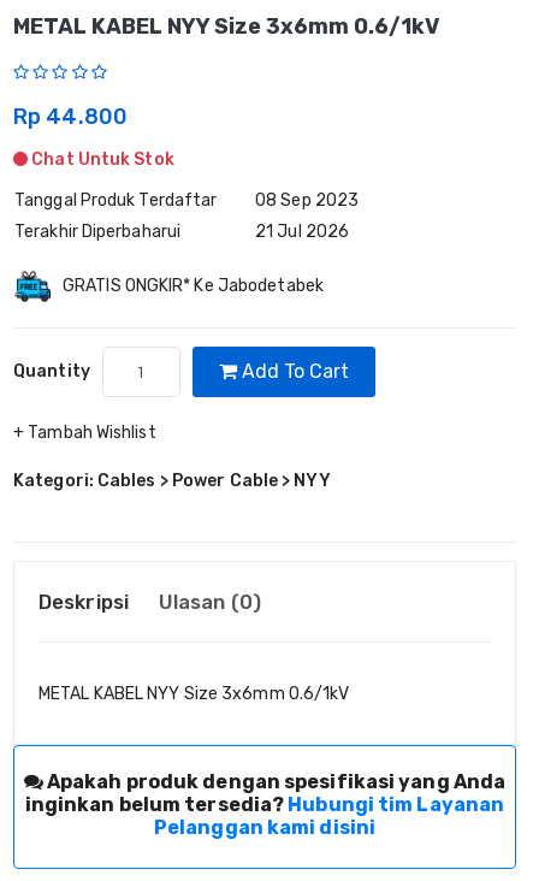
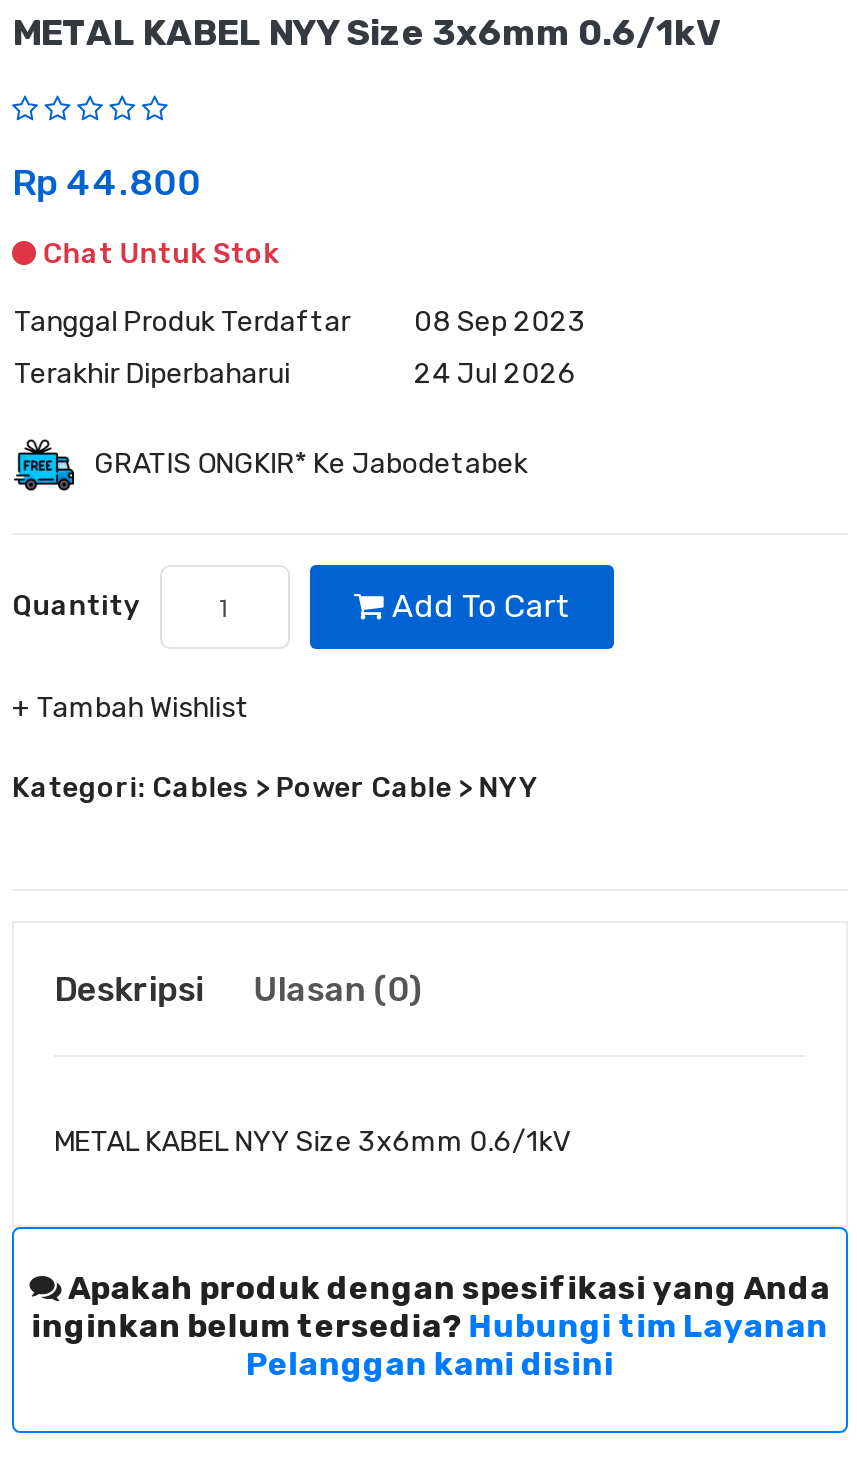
- 21 Jul 2026
+ 24 Jul 2026
